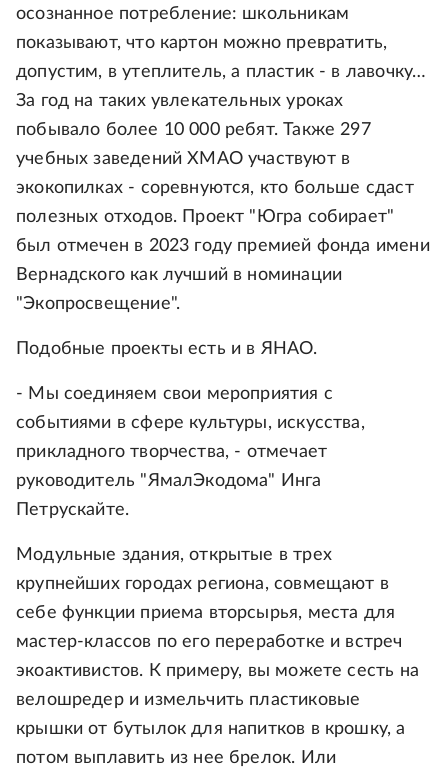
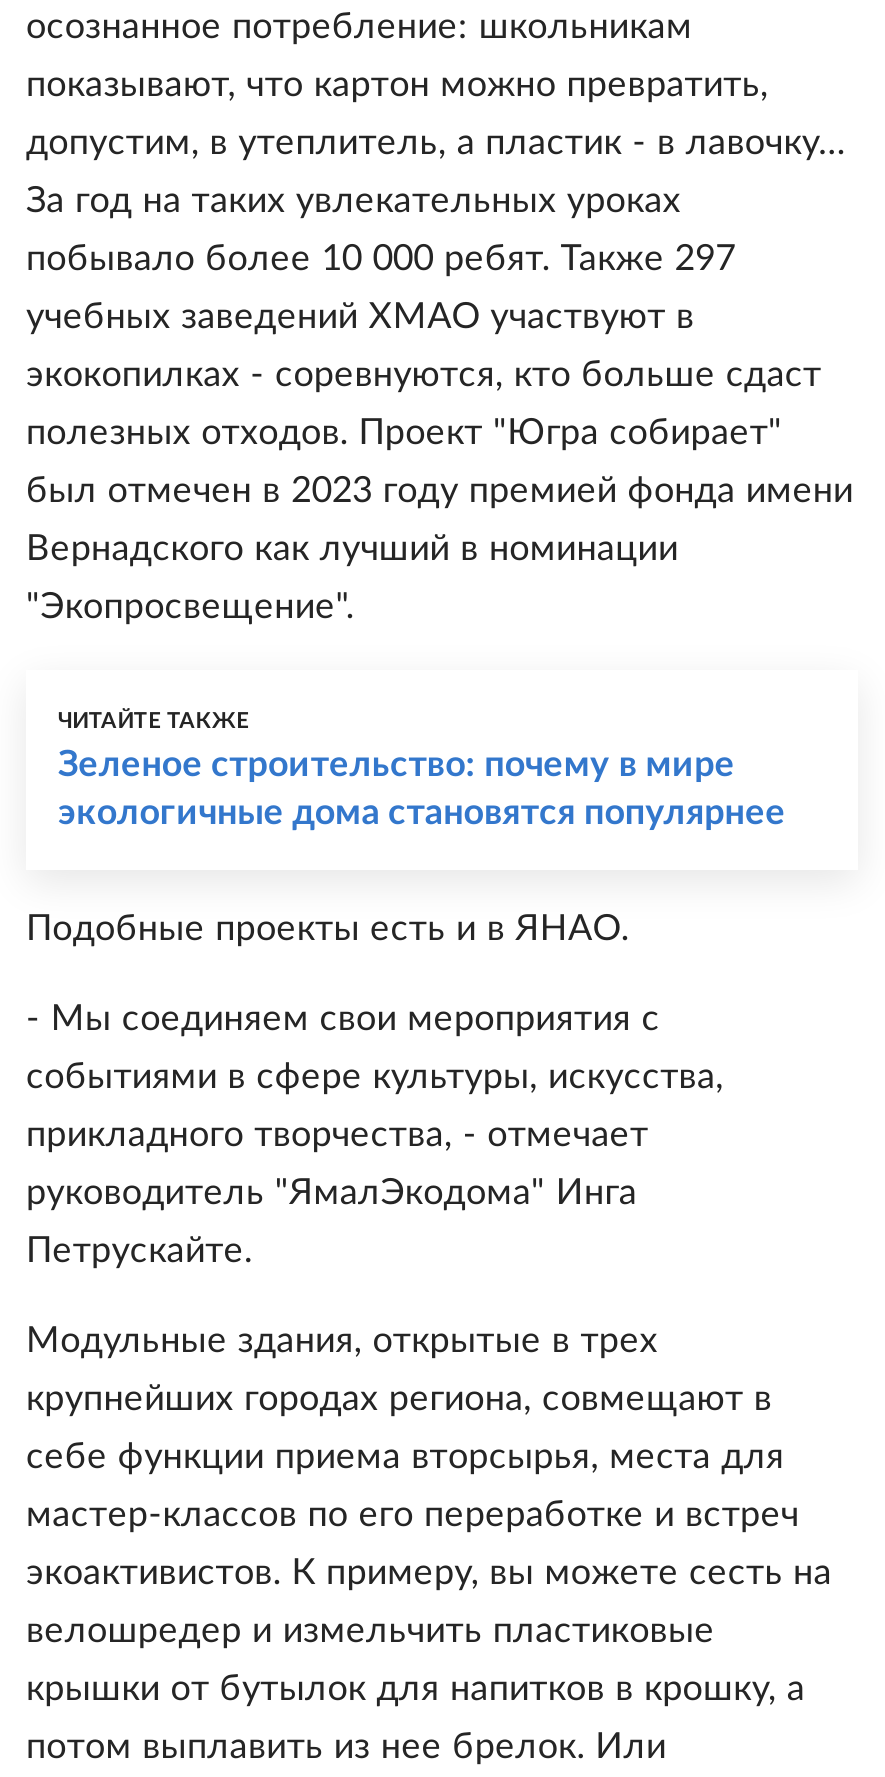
+ ЧИТАЙТЕ ТАКЖЕ
+ Зеленое строительство: почему в мире
+ экологичные дома становятся популярнее
